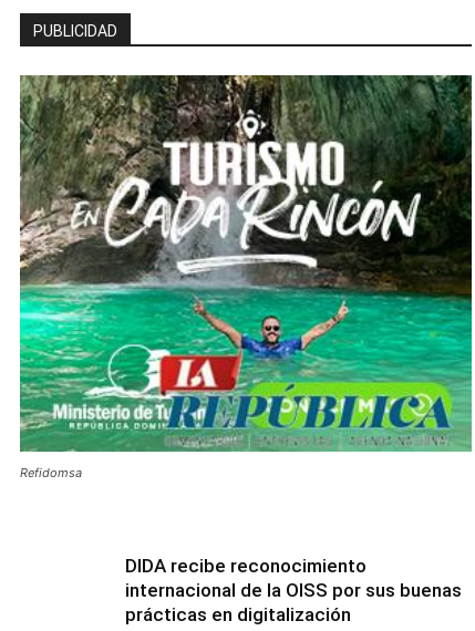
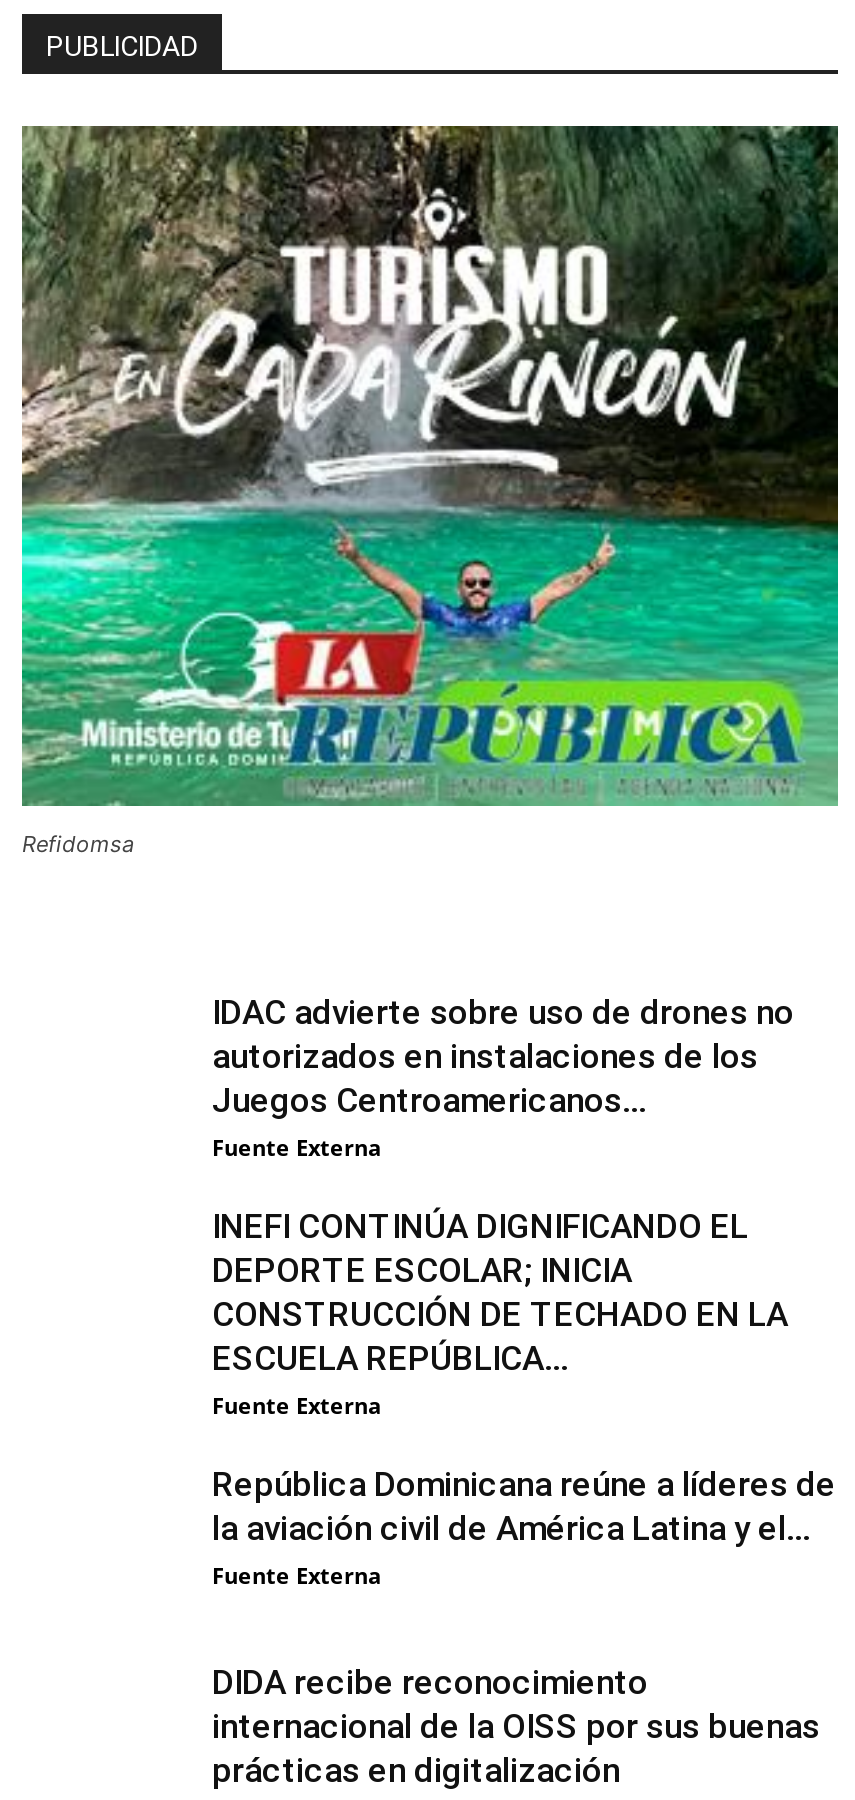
+ IDAC advierte sobre uso de drones no
+ autorizados en instalaciones de los
+ Juegos Centroamericanos...
+ Fuente Externa
+ INEFI CONTINÚA DIGNIFICANDO EL
+ DEPORTE ESCOLAR; INICIA
+ CONSTRUCCIÓN DE TECHADO EN LA
+ ESCUELA REPÚBLICA...
+ Fuente Externa
+ República Dominicana reúne a líderes de
+ la aviación civil de América Latina y el...
+ Fuente Externa
